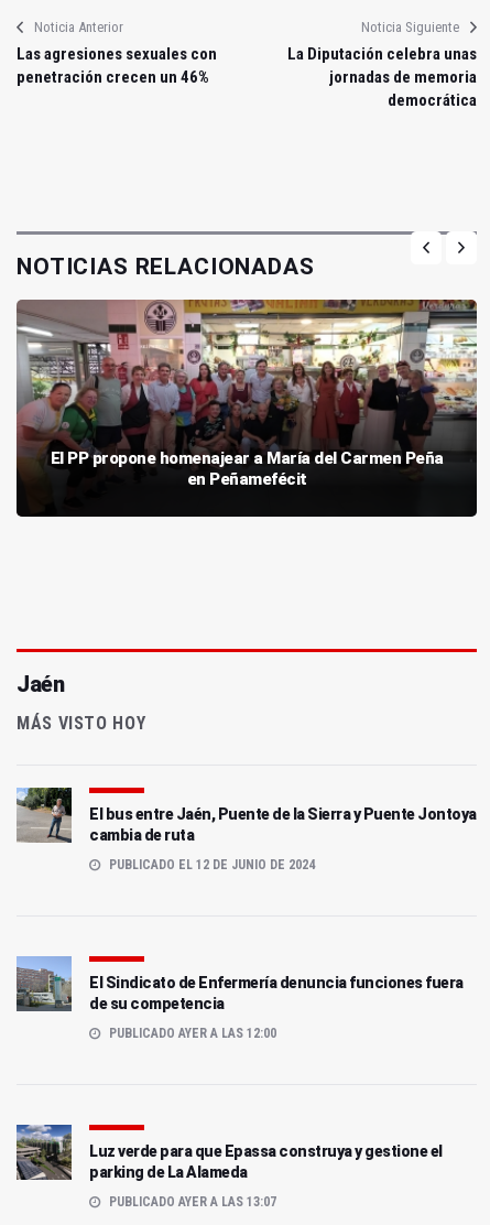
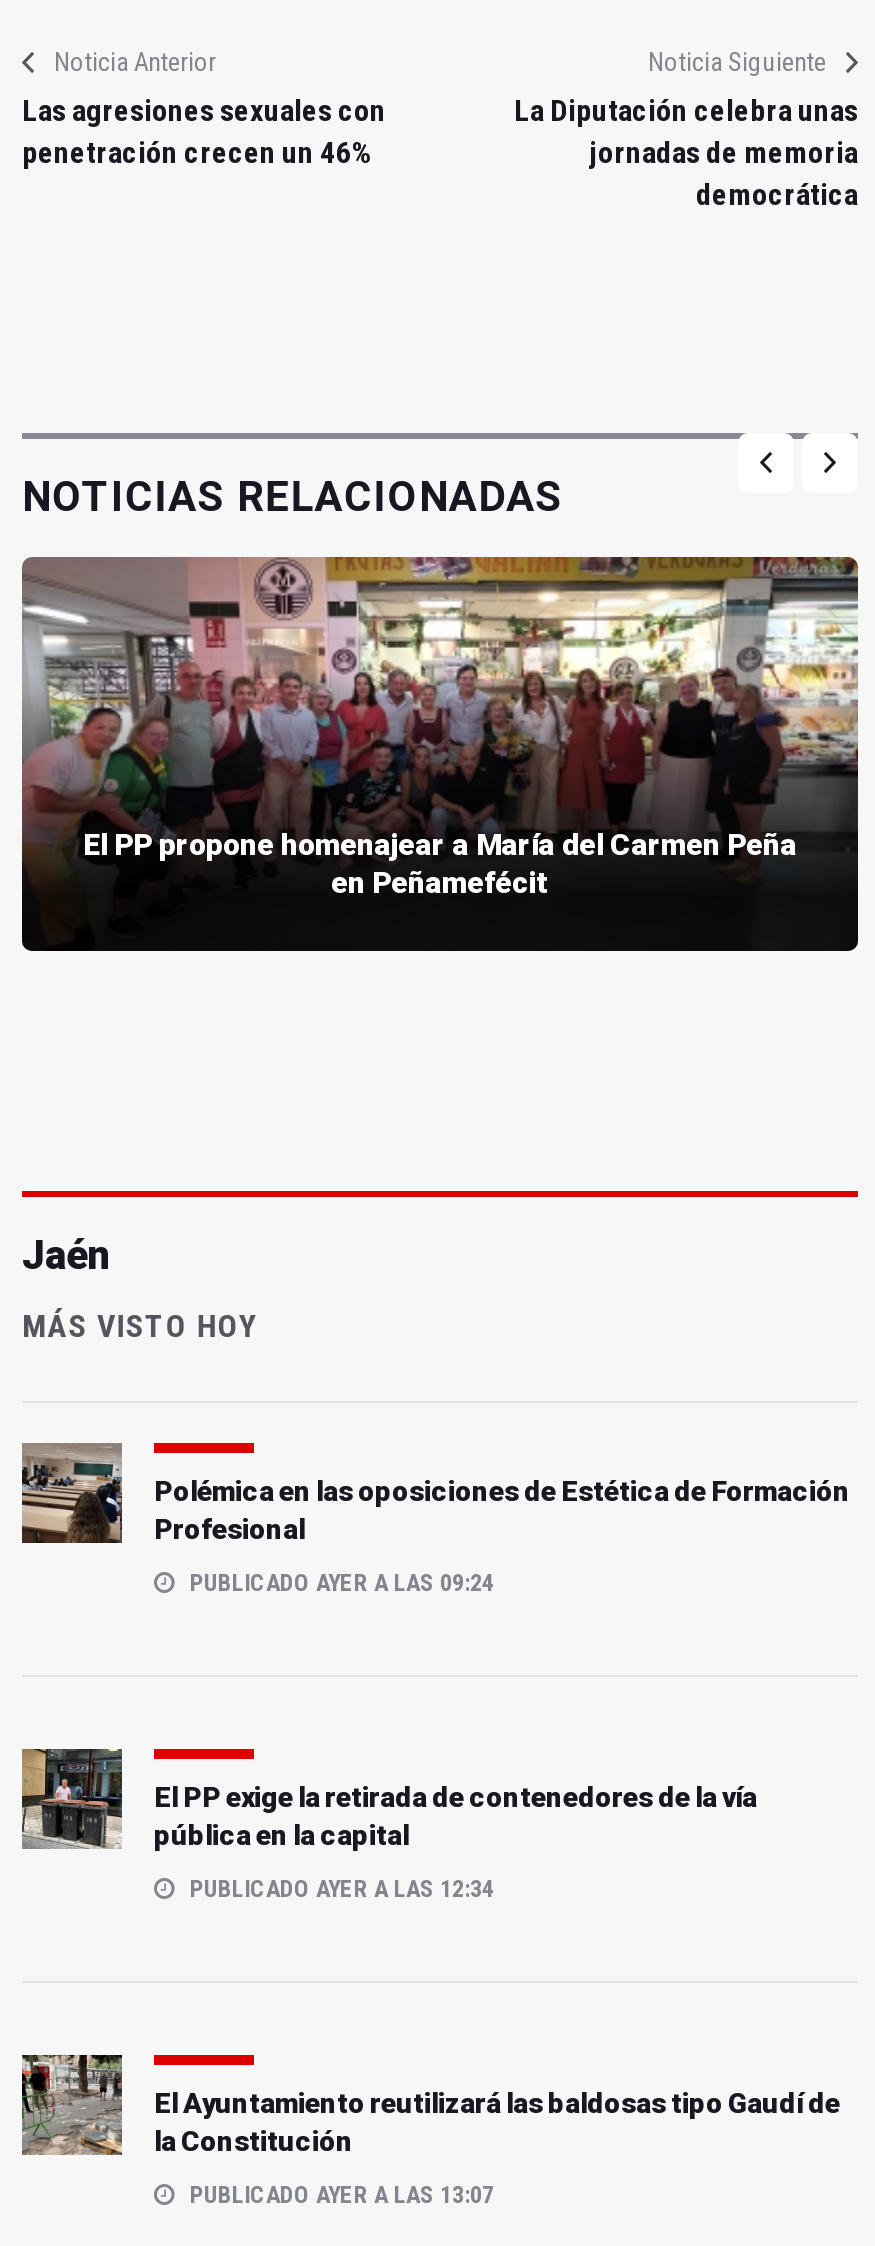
- [image]
- El bus entre Jaén, Puente de la Sierra y Puente Jontoya
- cambia de ruta
+ [image]
+ Polémica en las oposiciones de Estética de Formación
+ Profesional

- PUBLICADO EL 12 DE JUNIO DE 2024
+ PUBLICADO AYER A LAS 09:24

- [image]
- El Sindicato de Enfermería denuncia funciones fuera
- de su competencia
+ [image]
+ El PP exige la retirada de contenedores de la vía
+ pública en la capital

- PUBLICADO AYER A LAS 12:00
+ PUBLICADO AYER A LAS 12:34

- [image]
- Luz verde para que Epassa construya y gestione el
- parking de La Alameda
+ [image]
+ El Ayuntamiento reutilizará las baldosas tipo Gaudí de
+ la Constitución
